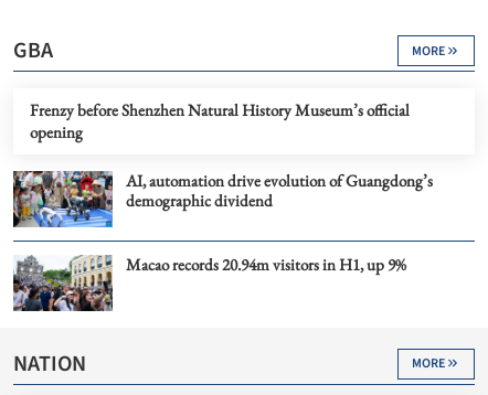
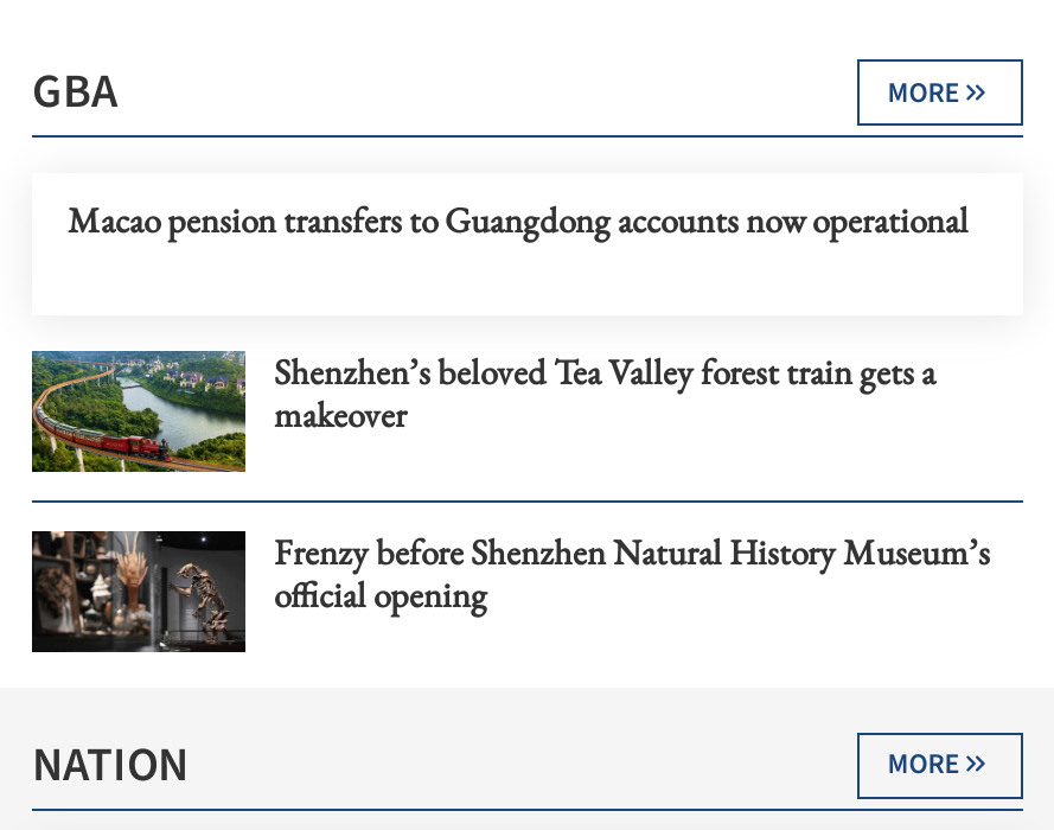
- Frenzy before Shenzhen Natural History Museum’s official
- opening
+ Macao pension transfers to Guangdong accounts now operational

- [image]
- AI, automation drive evolution of Guangdong’s
- demographic dividend
+ [image]
+ Shenzhen’s beloved Tea Valley forest train gets a
+ makeover

- [image]
- Macao records 20.94m visitors in H1, up 9%
+ [image]
+ Frenzy before Shenzhen Natural History Museum’s
+ official opening
